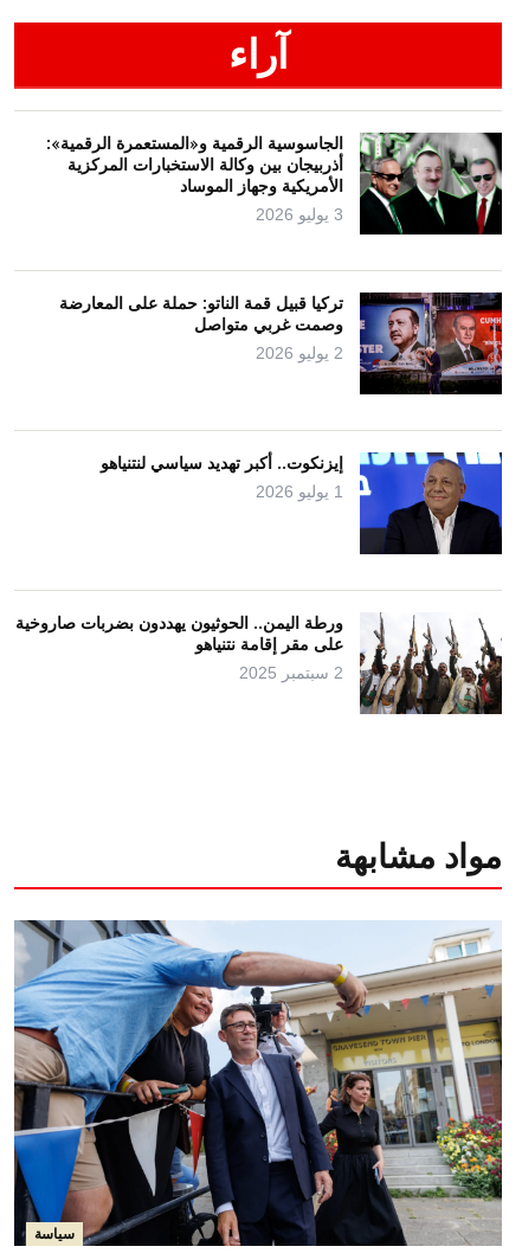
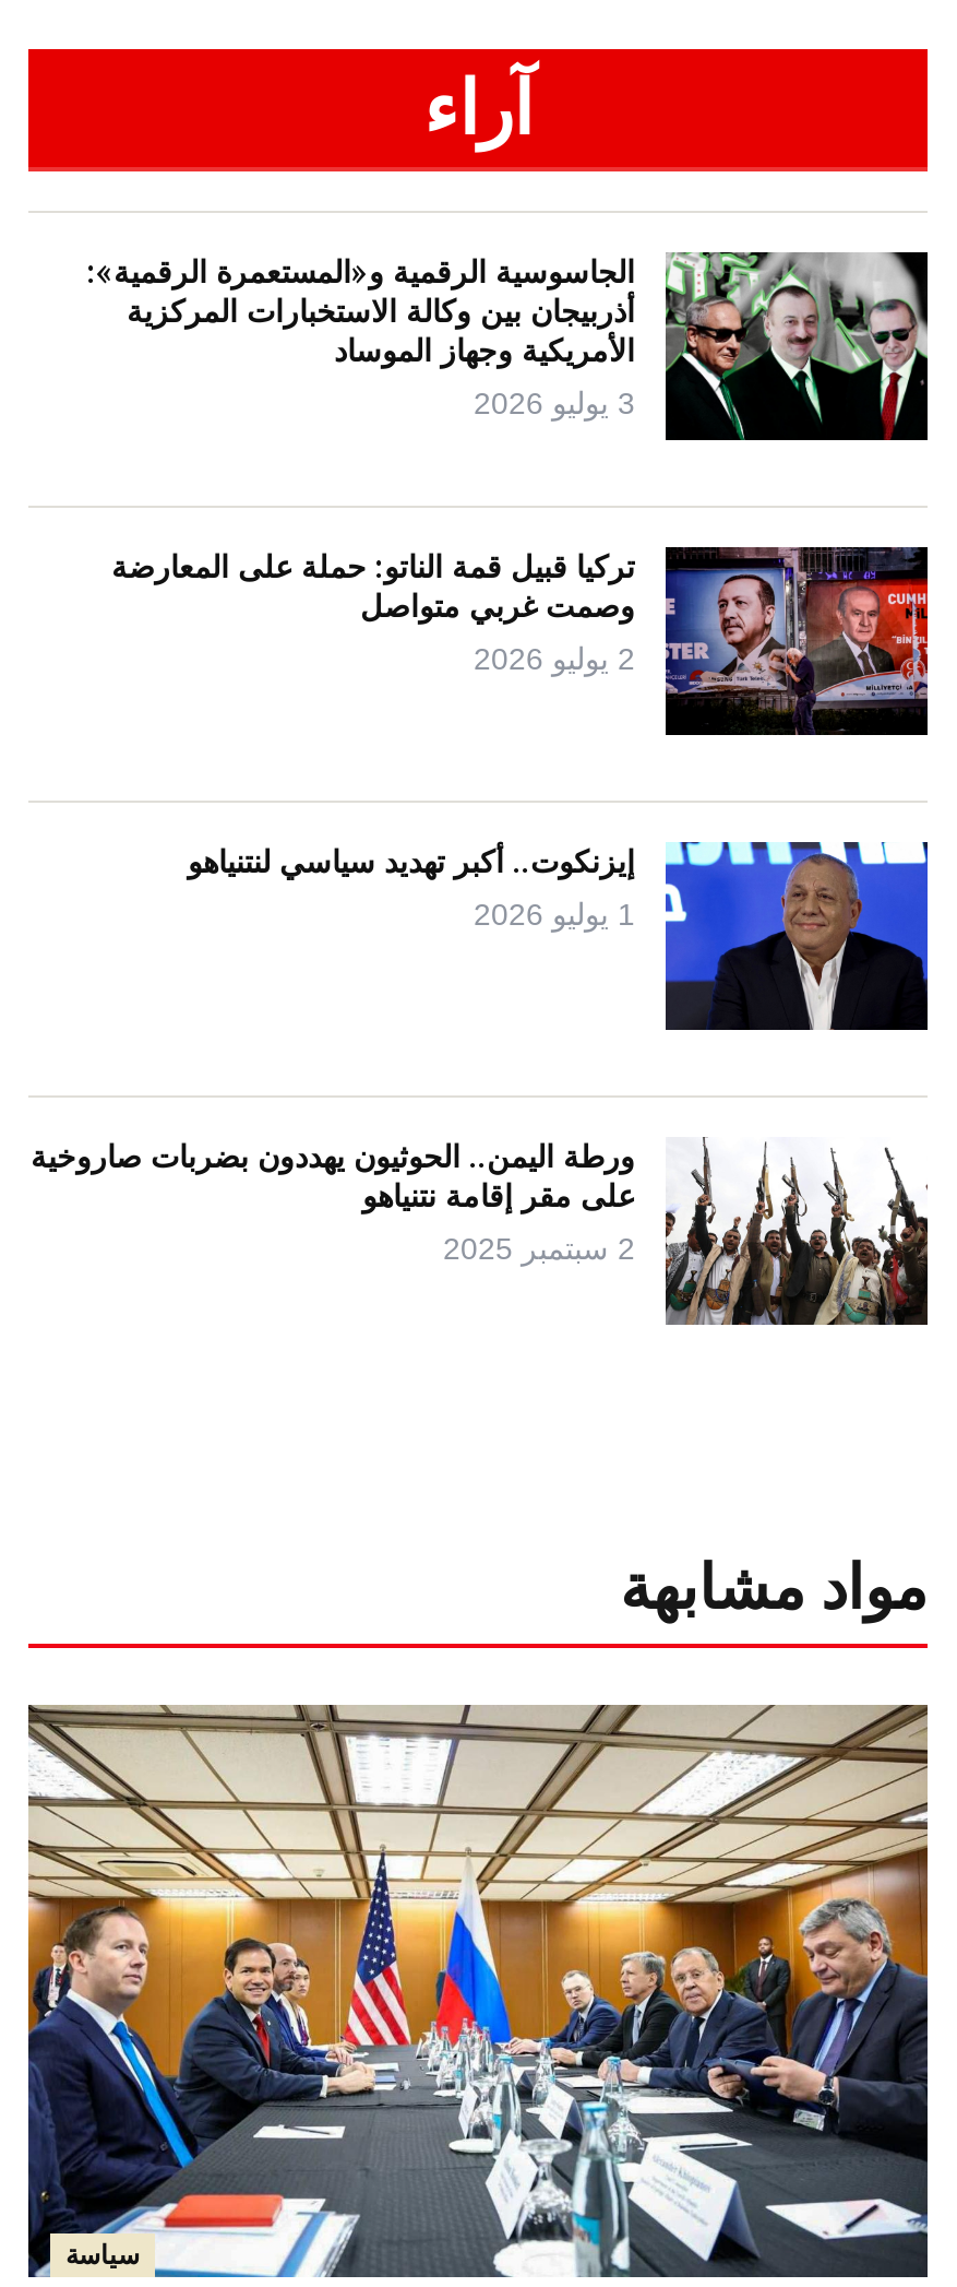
- [image]
+ [image]
